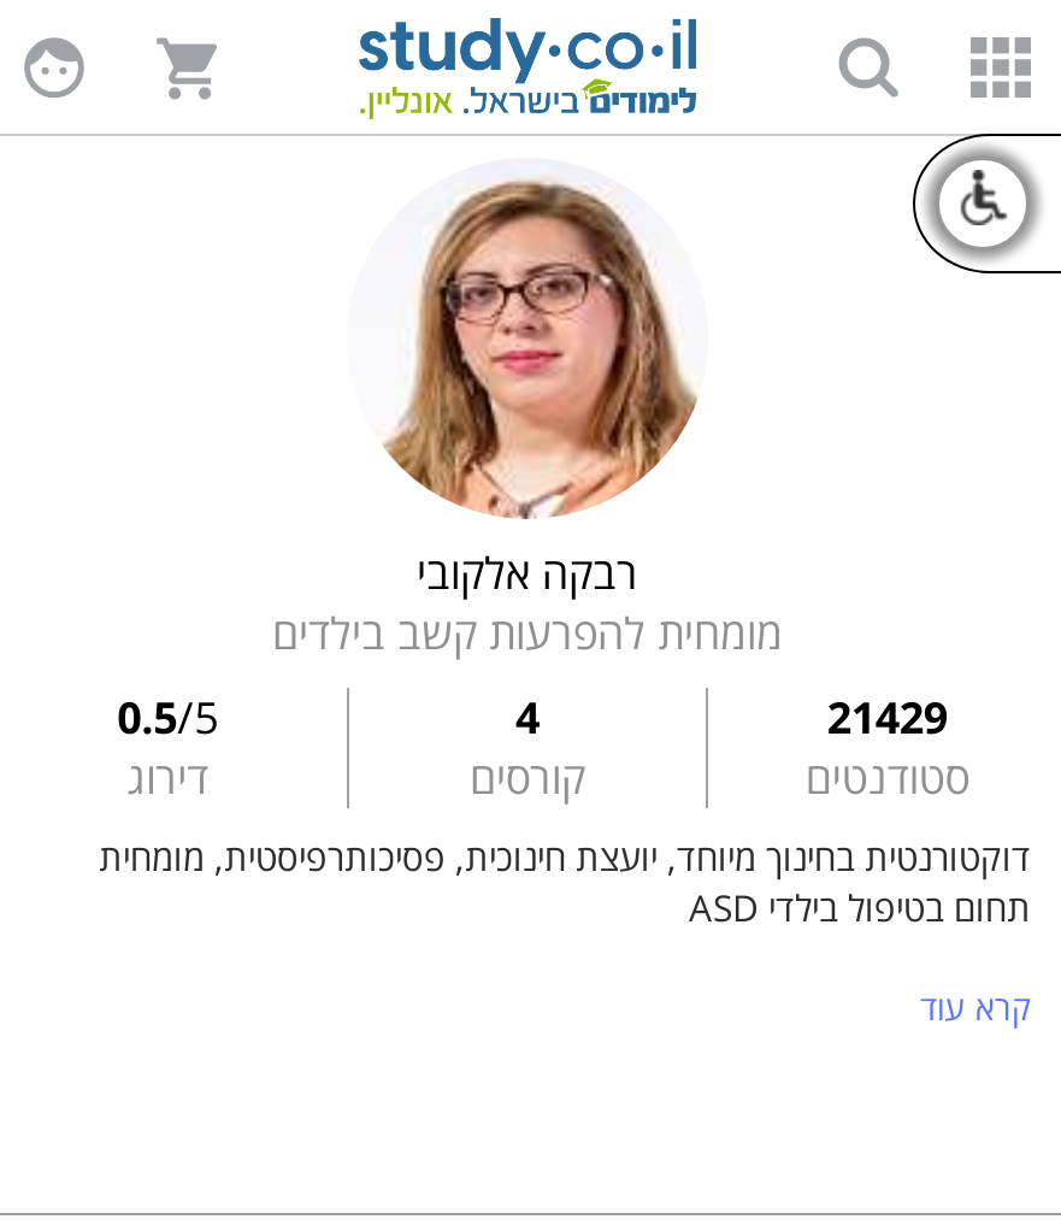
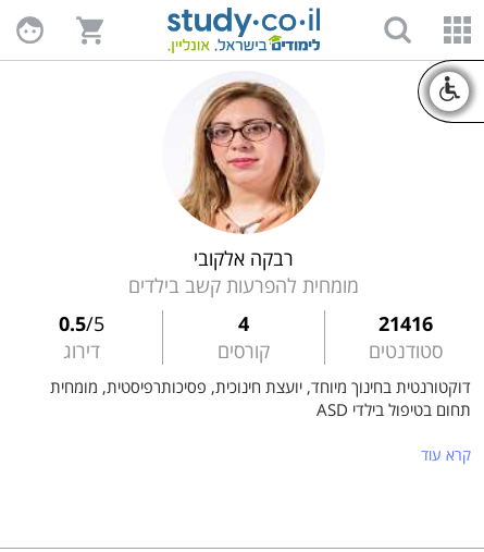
- 21429
+ 21416
